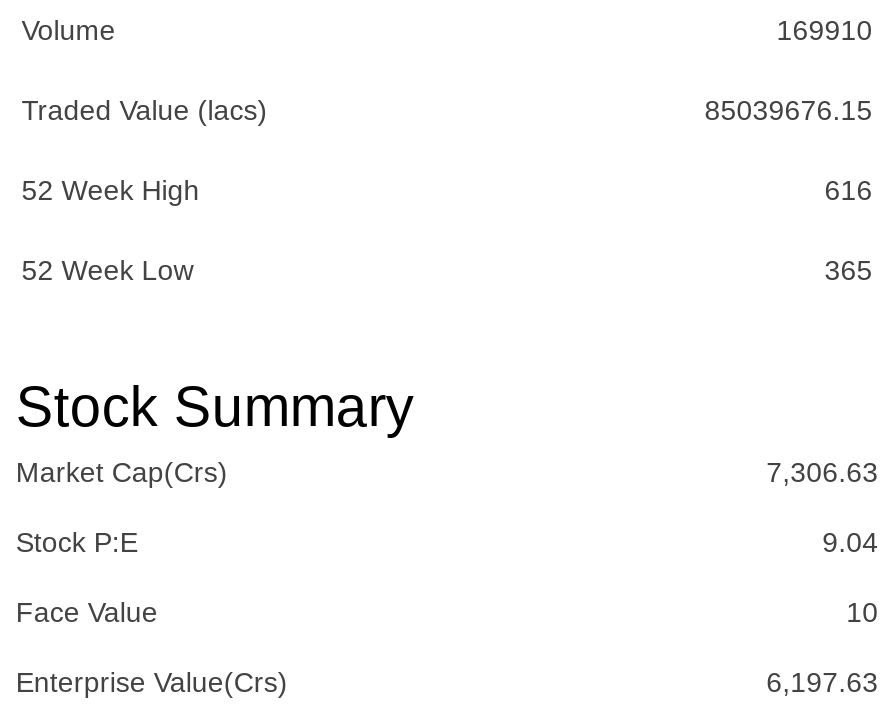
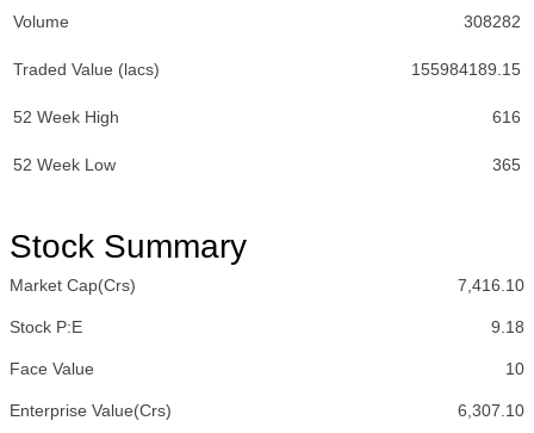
- 169910
+ 308282

- 85039676.15
+ 155984189.15

- 7,306.63
+ 7,416.10

- 9.04
+ 9.18

- 6,197.63
+ 6,307.10
